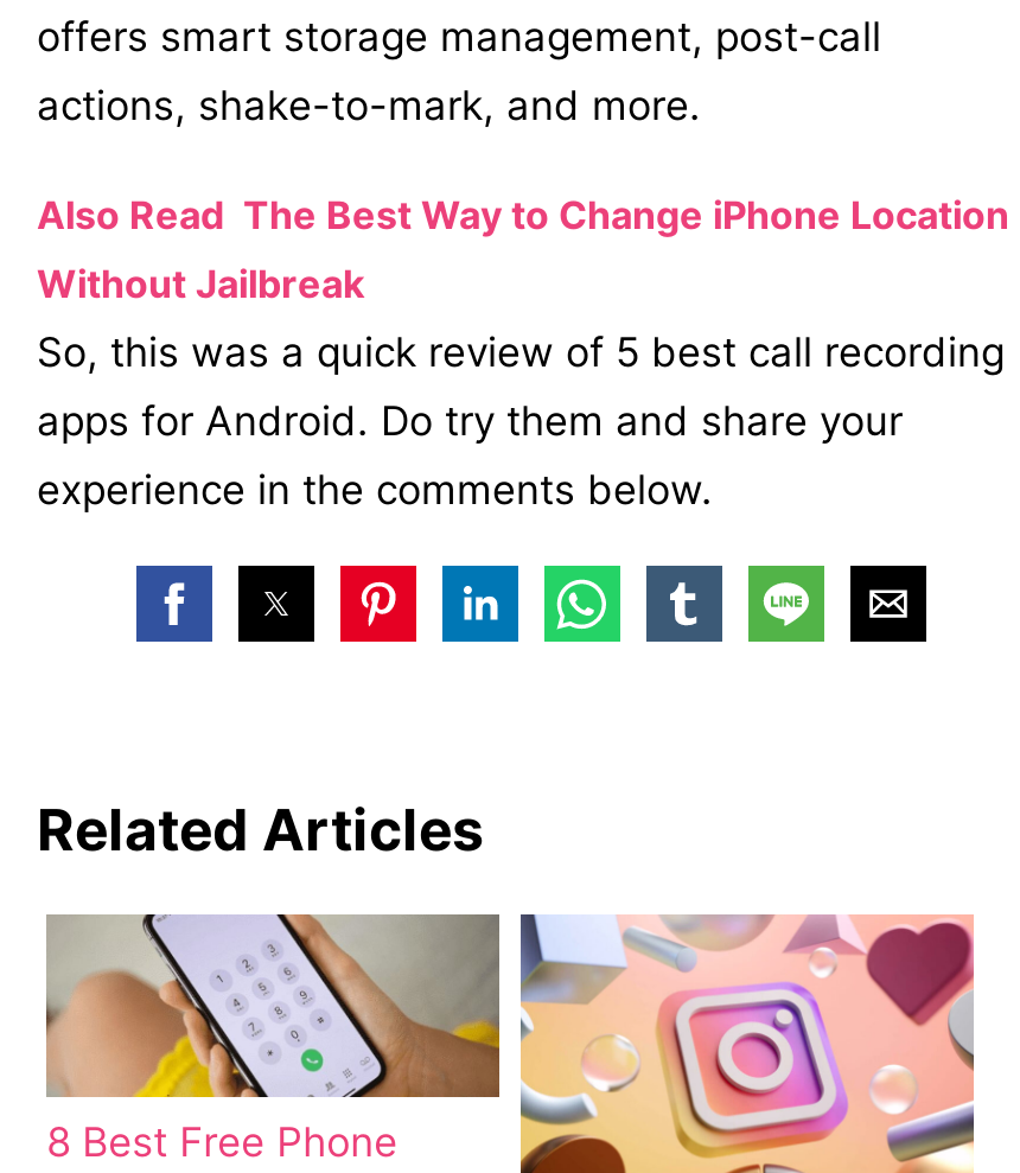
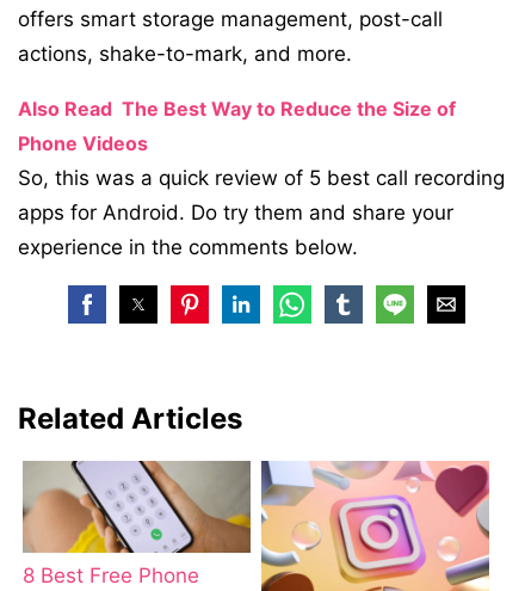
- Also Read The Best Way to Change iPhone Location
- Without Jailbreak
+ Also Read The Best Way to Reduce the Size of
+ Phone Videos
